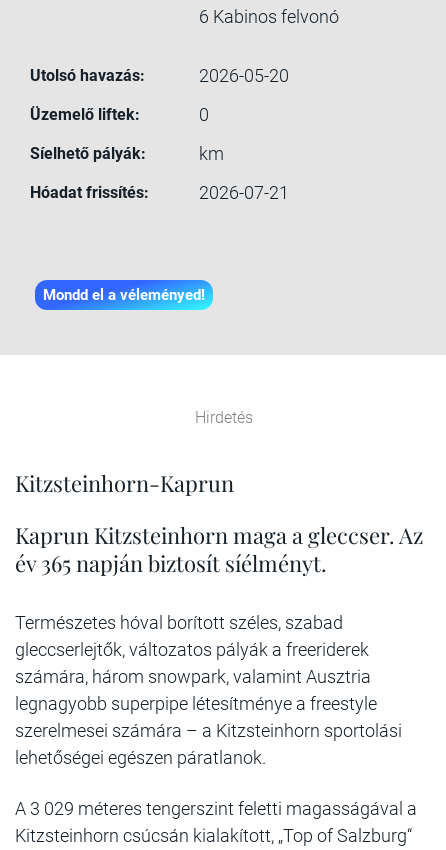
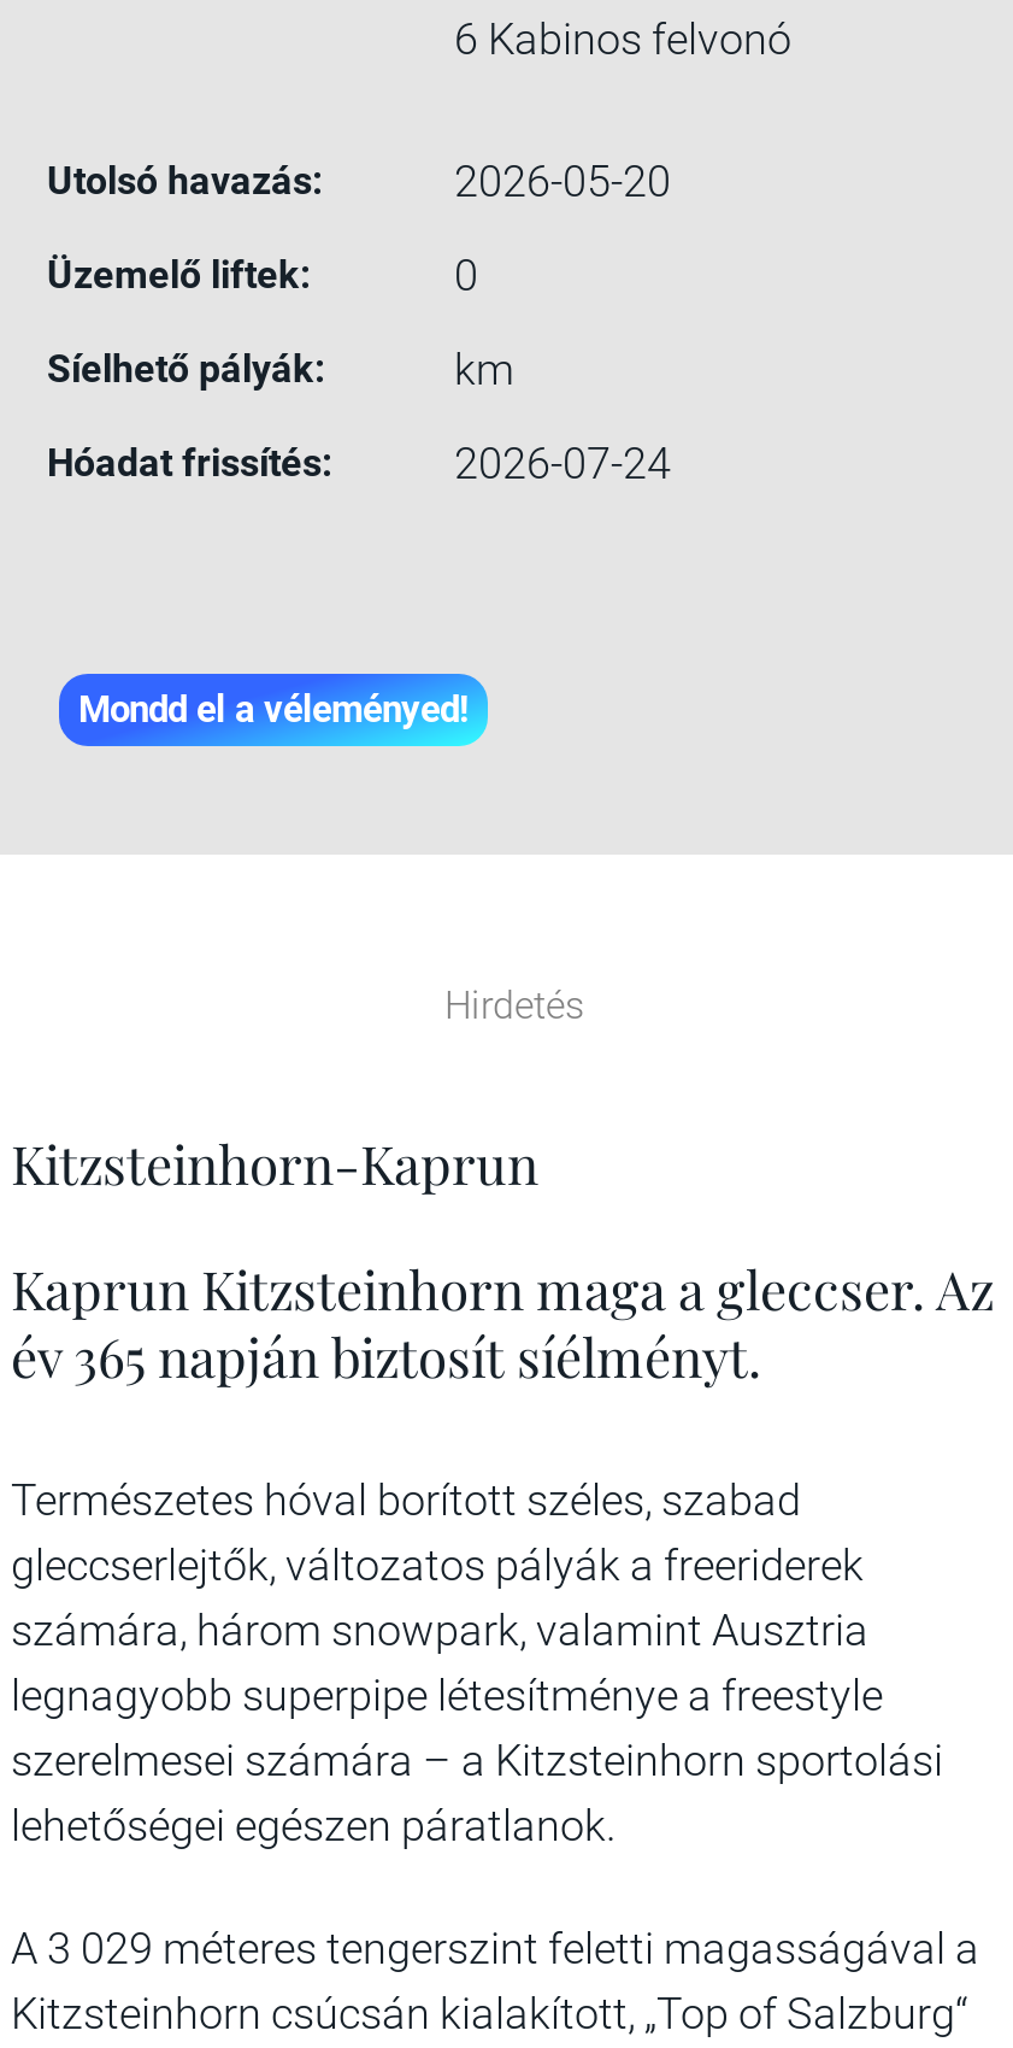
- 2026-07-21
+ 2026-07-24
